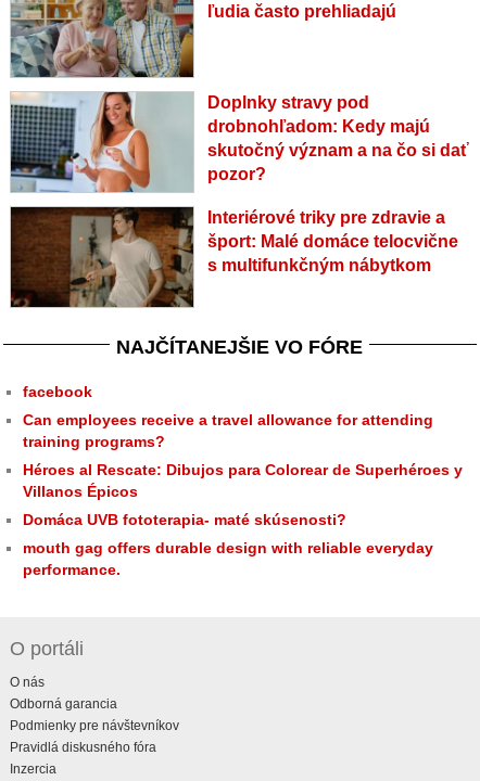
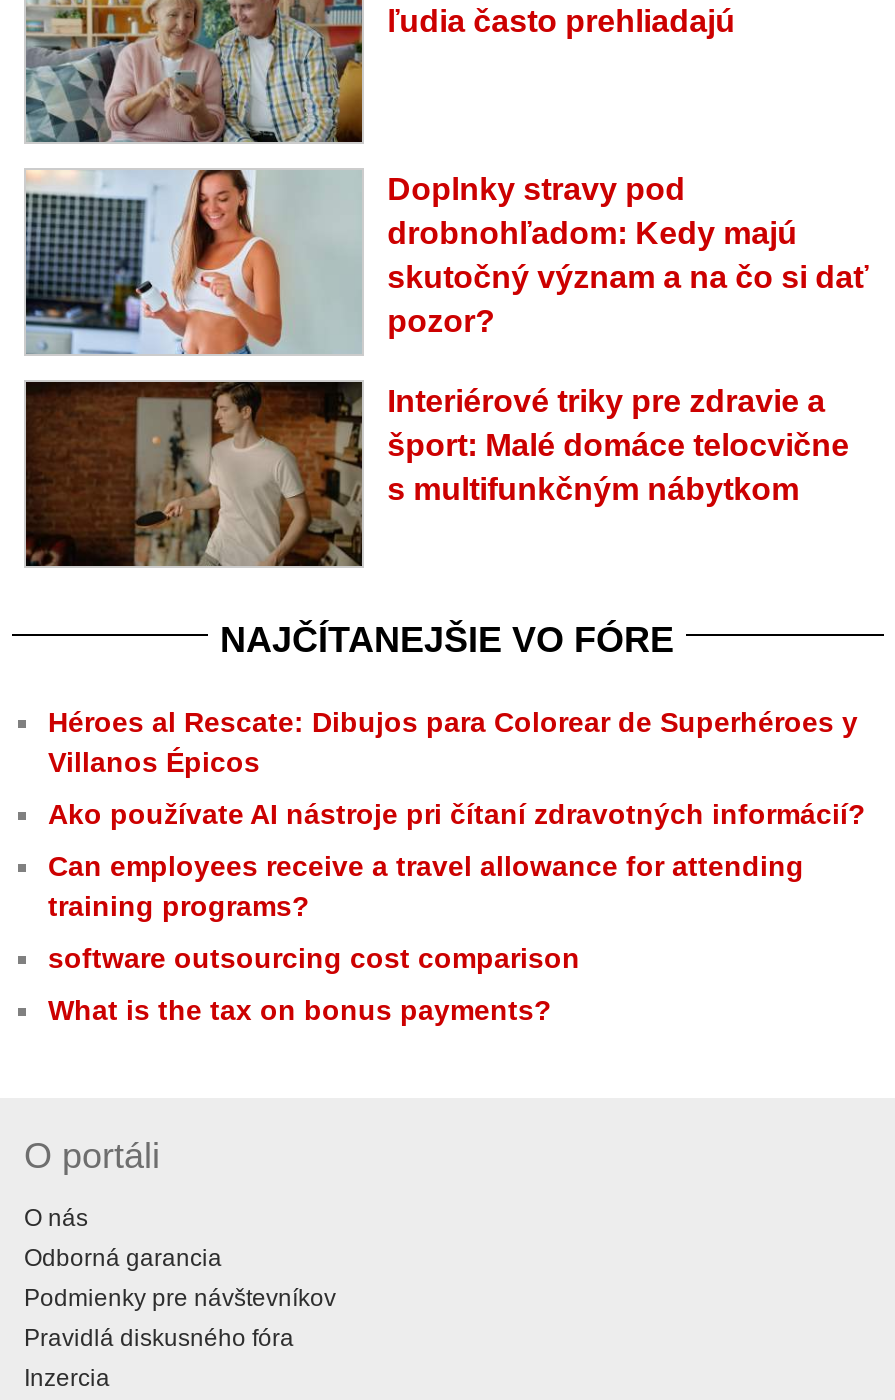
- facebook
+ Ako používate AI nástroje pri čítaní zdravotných informácií?

moved down: Can employees receive a travel allowance for attending | training programs?

moved up: Héroes al Rescate: Dibujos para Colorear de Superhéroes y | Villanos Épicos

- Domáca UVB fototerapia- maté skúsenosti?
- mouth gag offers durable design with reliable everyday
- performance.
+ software outsourcing cost comparison
+ What is the tax on bonus payments?
